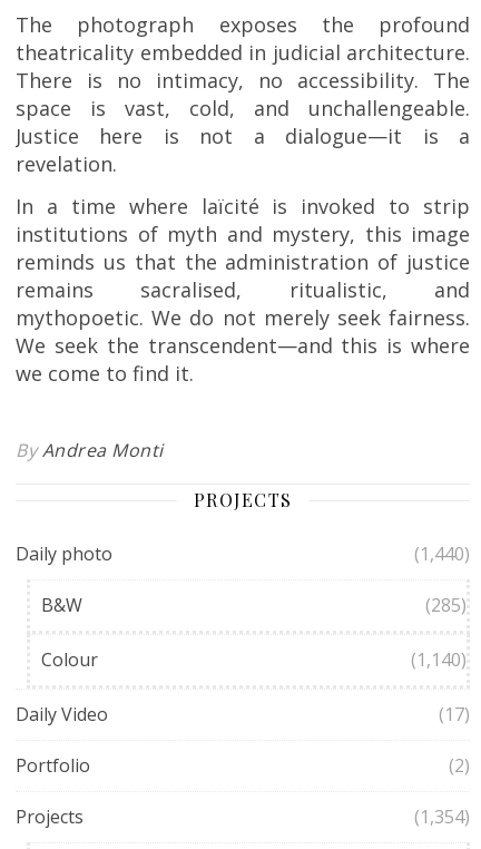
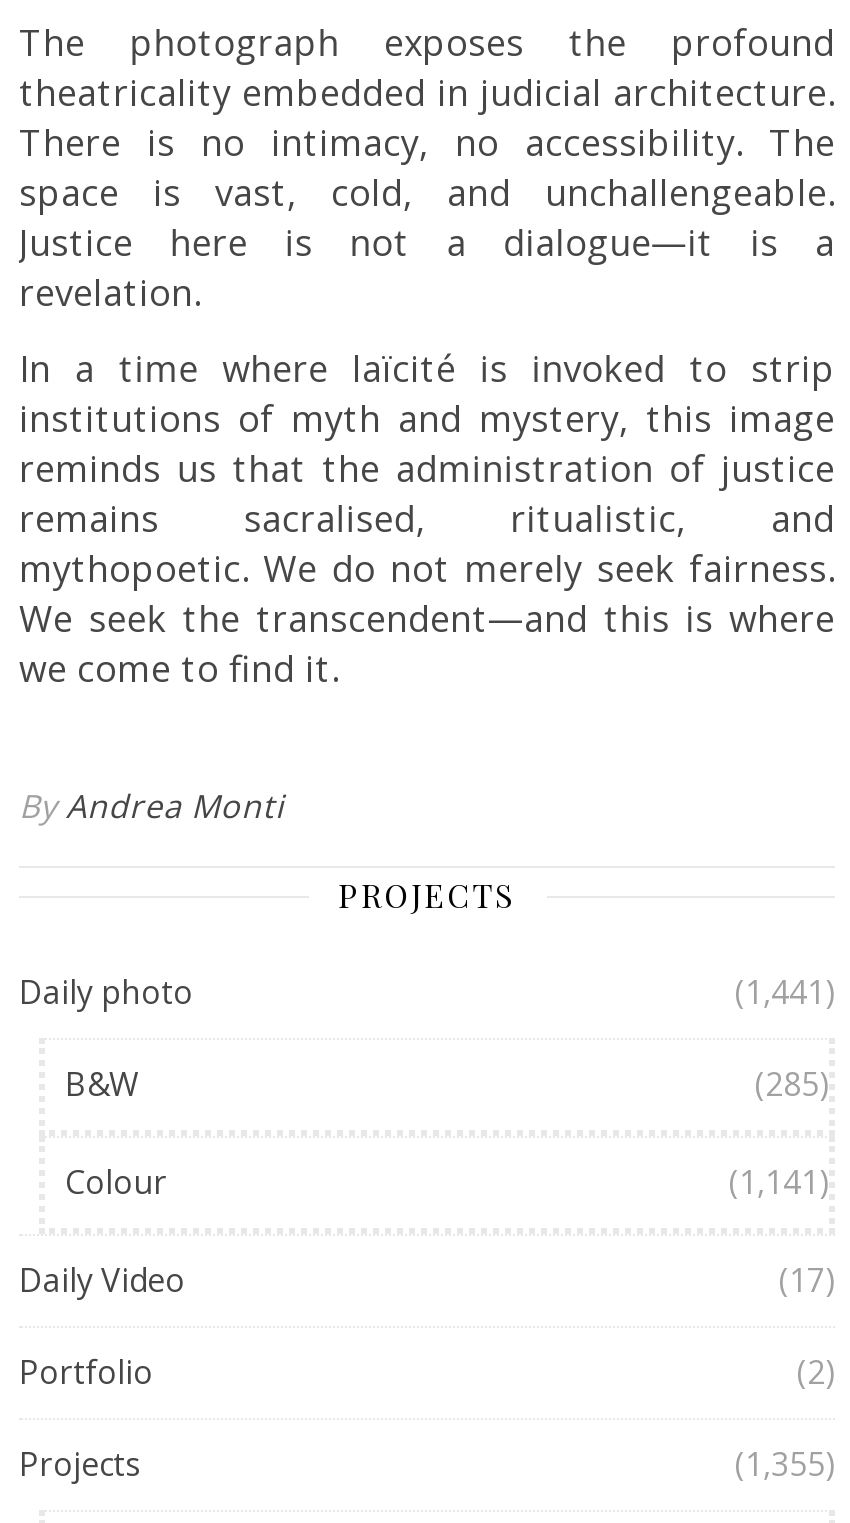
- (1,440)
+ (1,441)

- (1,140)
+ (1,141)

- (1,354)
+ (1,355)
